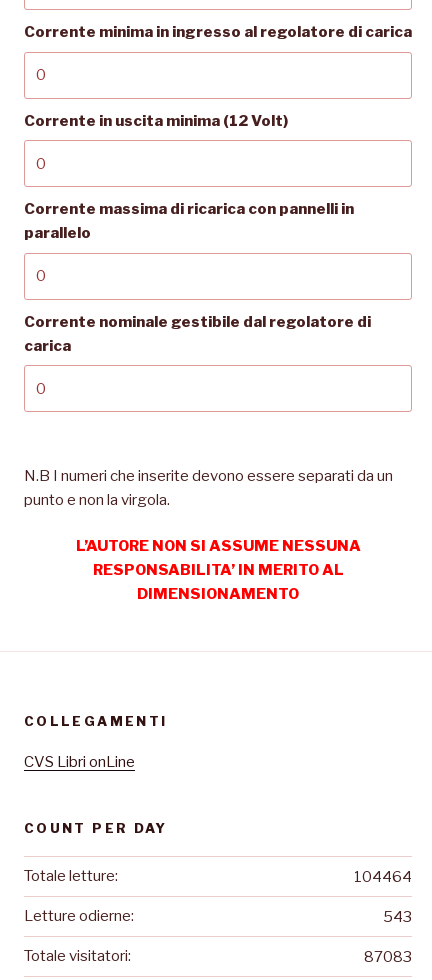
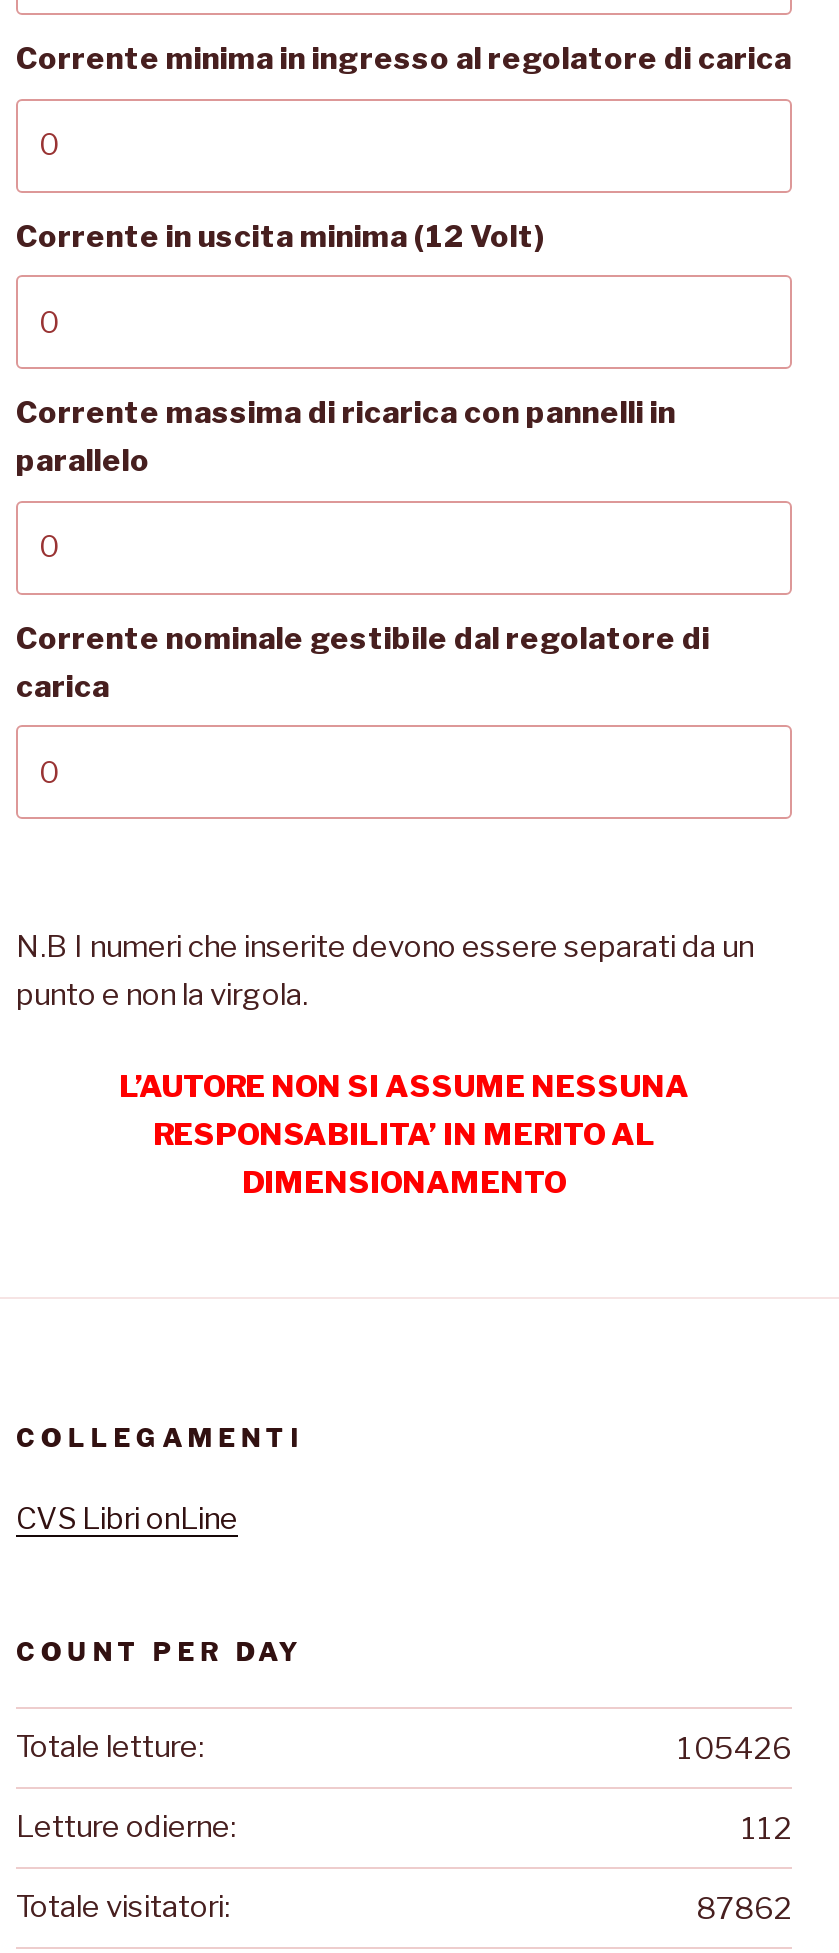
- 104464
+ 105426

- 543
+ 112

- 87083
+ 87862
